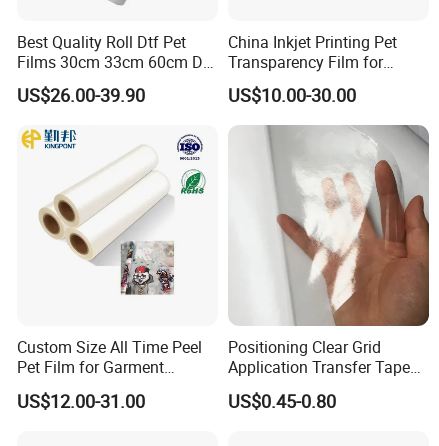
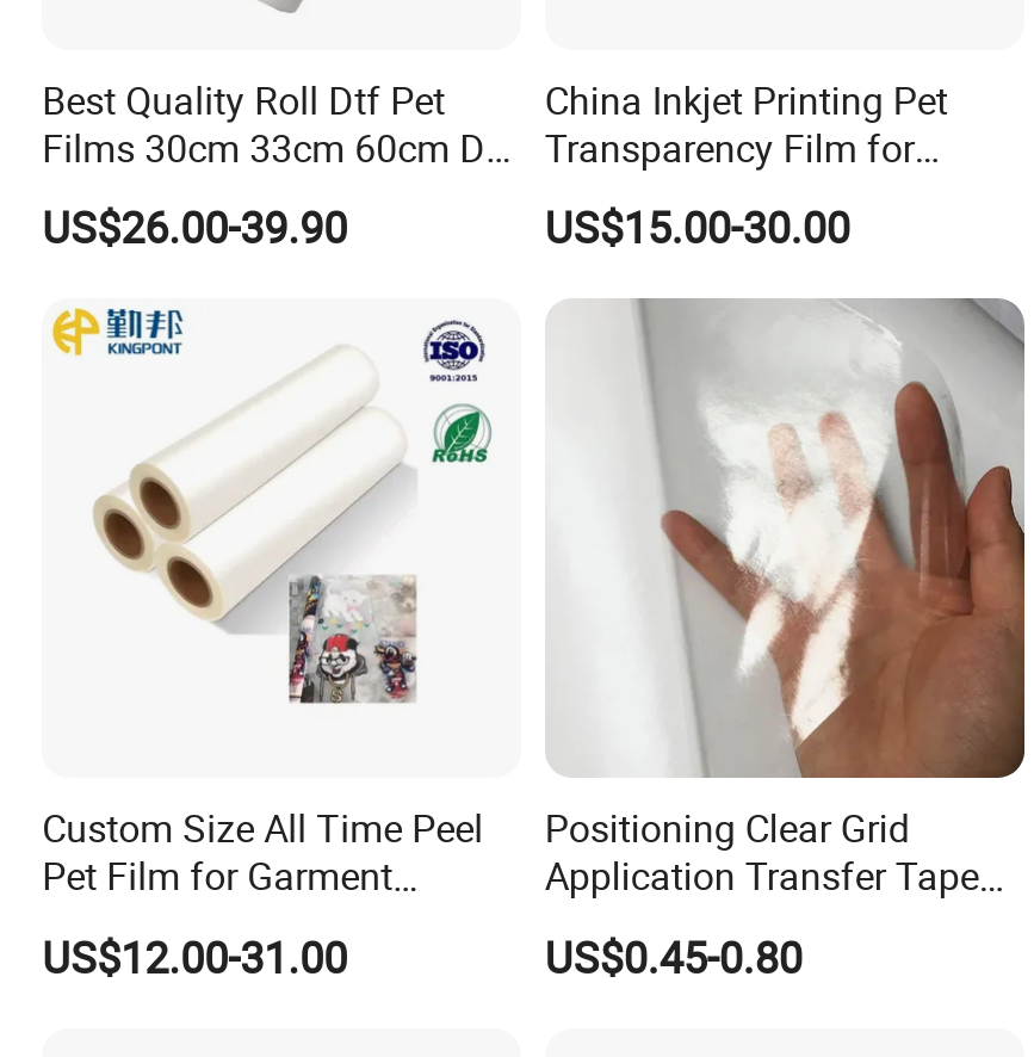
- US$10.00-30.00
+ US$15.00-30.00
